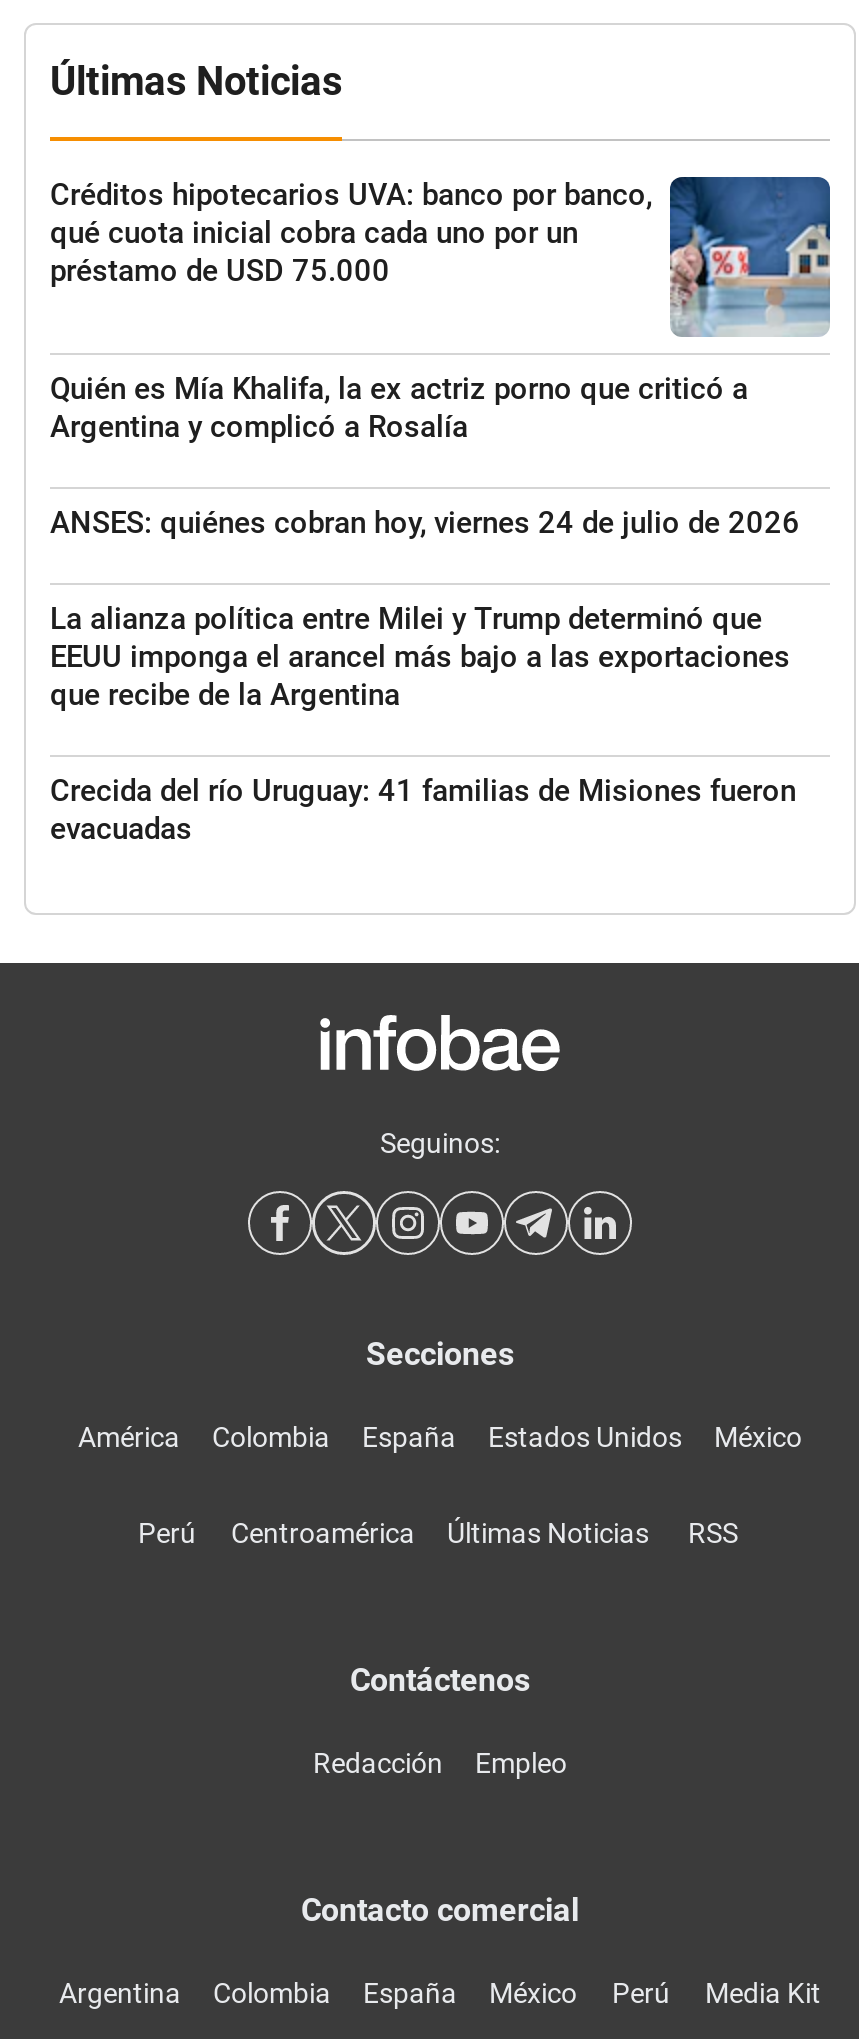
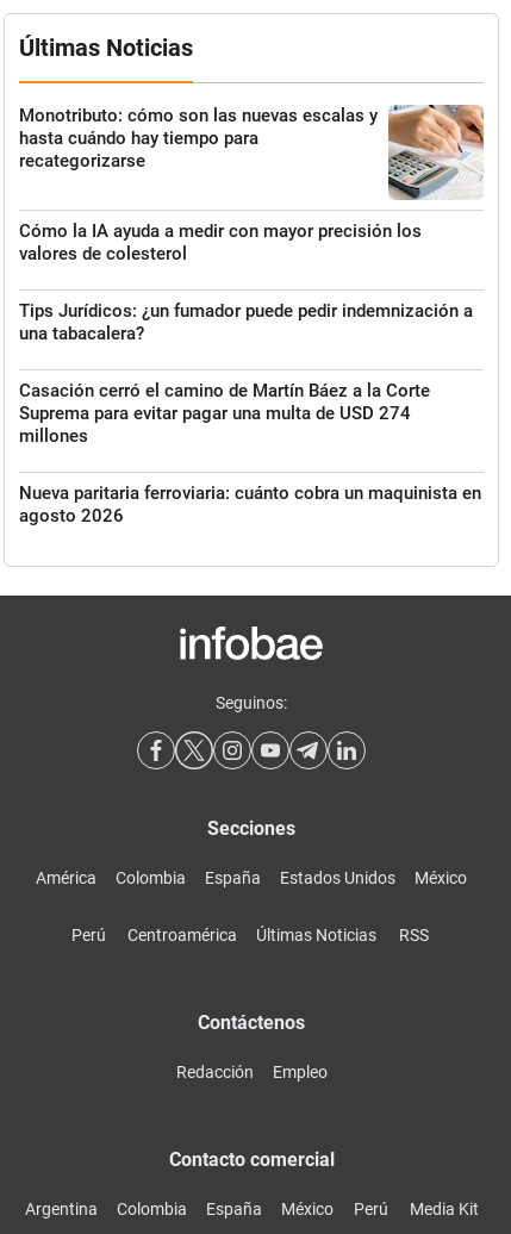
- [image]
- Créditos hipotecarios UVA: banco por banco,
- qué cuota inicial cobra cada uno por un
- préstamo de USD 75.000
+ [image]
+ Monotributo: cómo son las nuevas escalas y
+ hasta cuándo hay tiempo para
+ recategorizarse

- Quién es Mía Khalifa, la ex actriz porno que criticó a
- Argentina y complicó a Rosalía
+ Cómo la IA ayuda a medir con mayor precisión los
+ valores de colesterol

- ANSES: quiénes cobran hoy, viernes 24 de julio de 2026
+ Tips Jurídicos: ¿un fumador puede pedir indemnización a
+ una tabacalera?

- La alianza política entre Milei y Trump determinó que
- EEUU imponga el arancel más bajo a las exportaciones
- que recibe de la Argentina
+ Casación cerró el camino de Martín Báez a la Corte
+ Suprema para evitar pagar una multa de USD 274
+ millones

- Crecida del río Uruguay: 41 familias de Misiones fueron
- evacuadas
+ Nueva paritaria ferroviaria: cuánto cobra un maquinista en
+ agosto 2026
